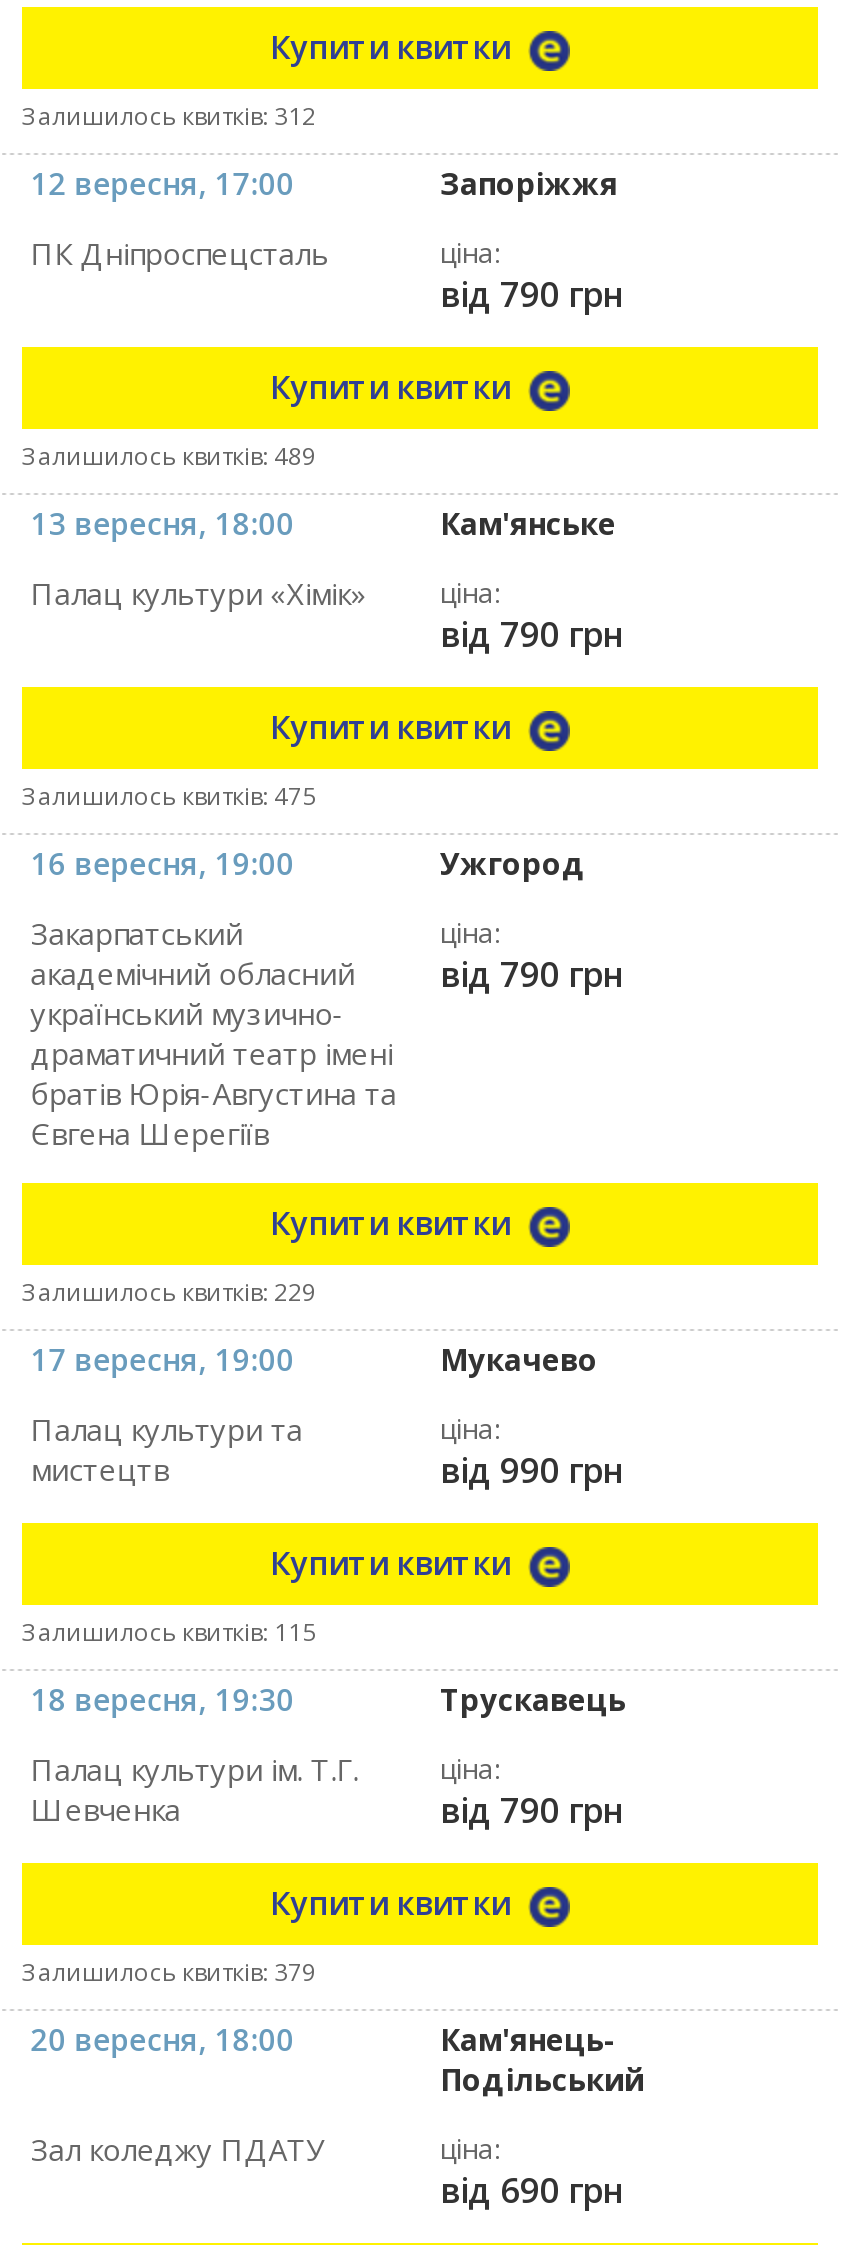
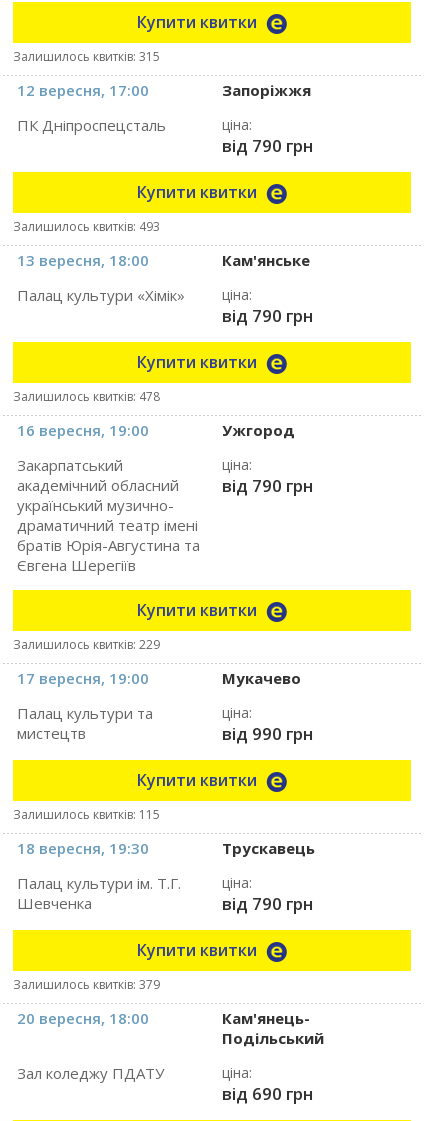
- Залишилось квитків: 312
+ Залишилось квитків: 315

- Залишилось квитків: 489
+ Залишилось квитків: 493

- Залишилось квитків: 475
+ Залишилось квитків: 478
